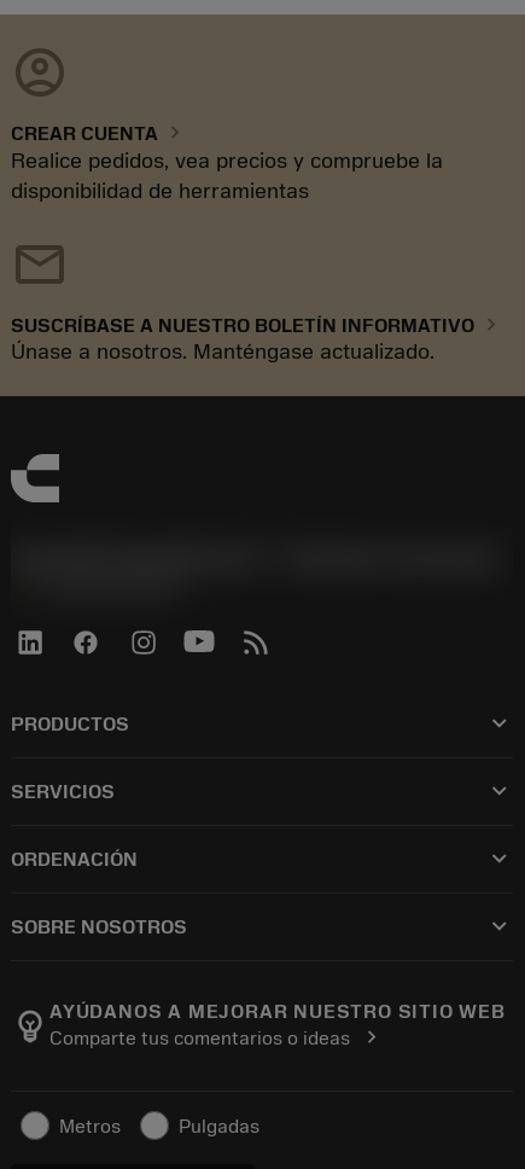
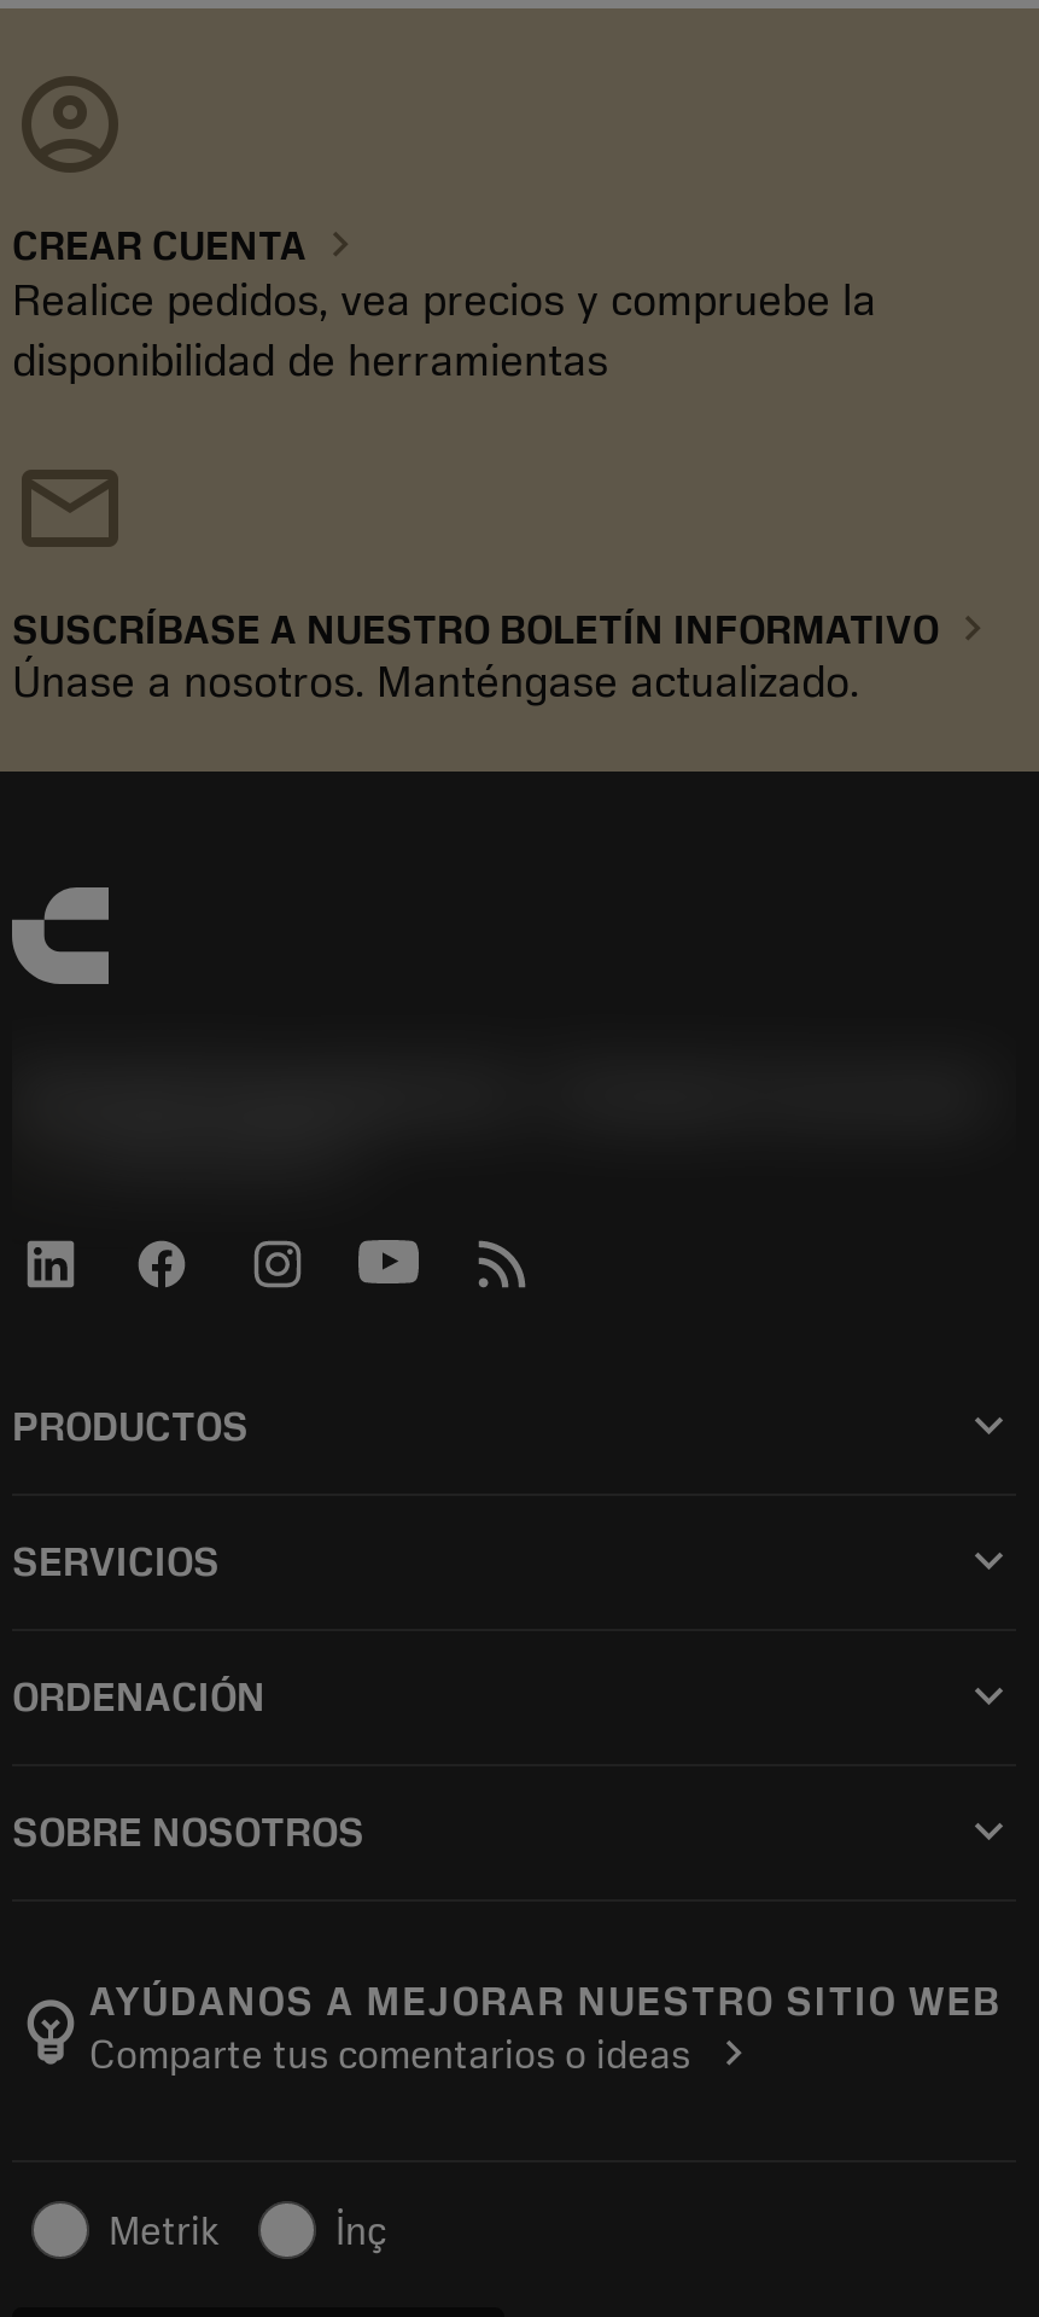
- Metros
- Pulgadas
+ Metrik
+ İnç
